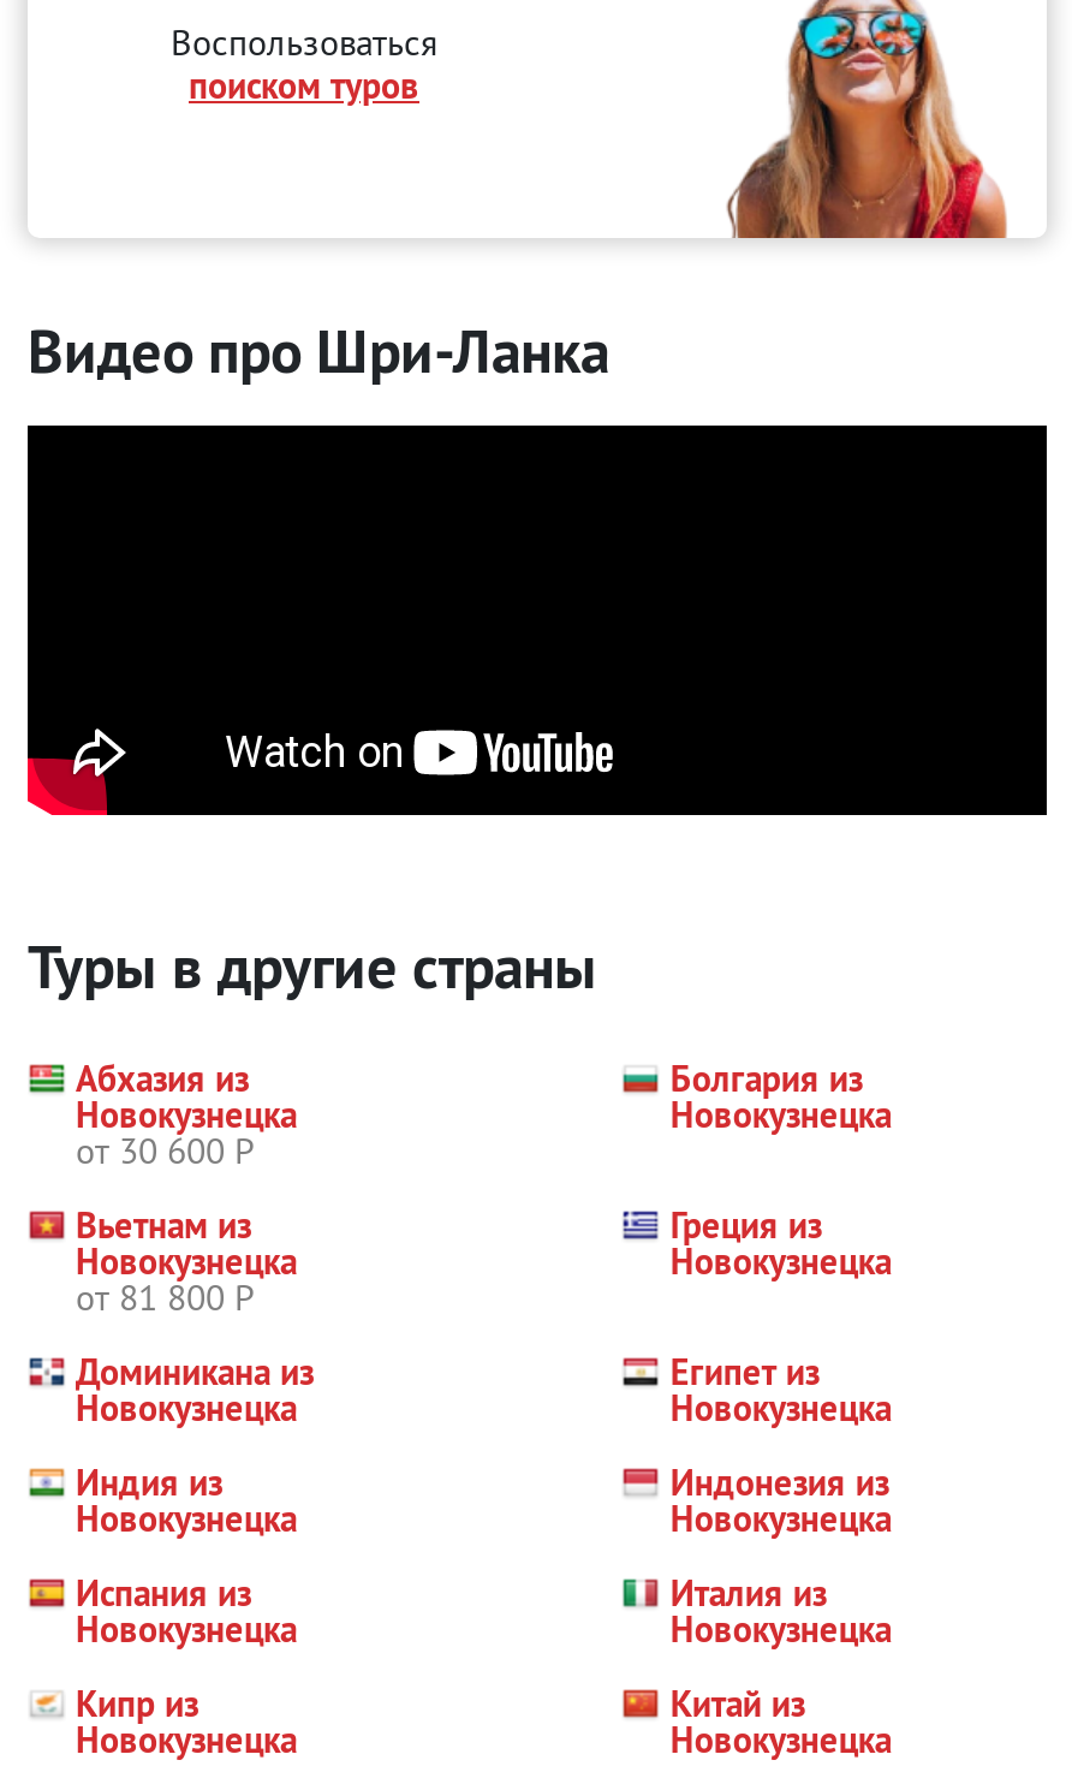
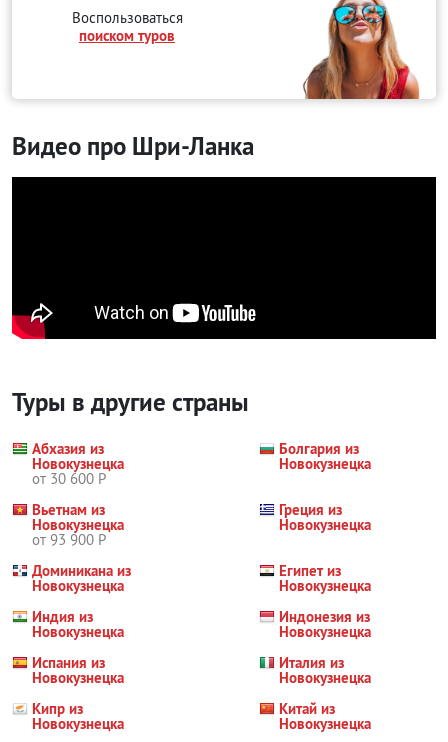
- от 81 800 Р
+ от 93 900 Р
